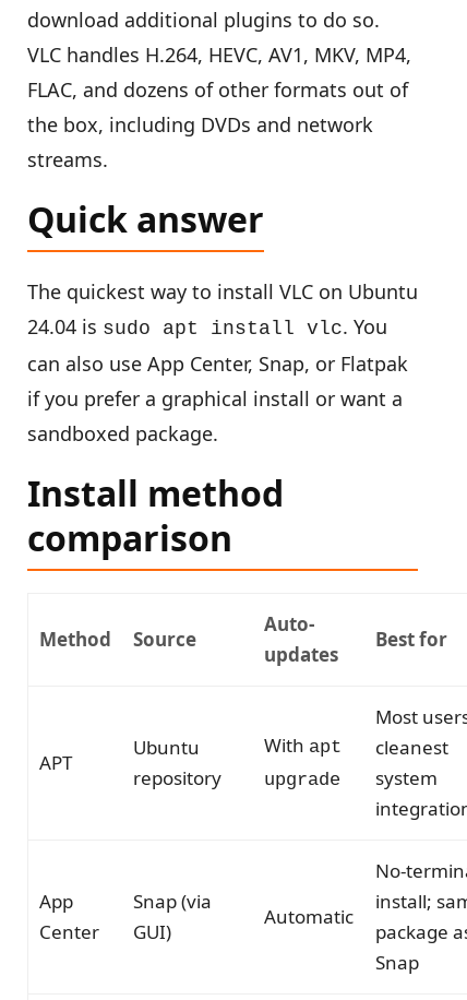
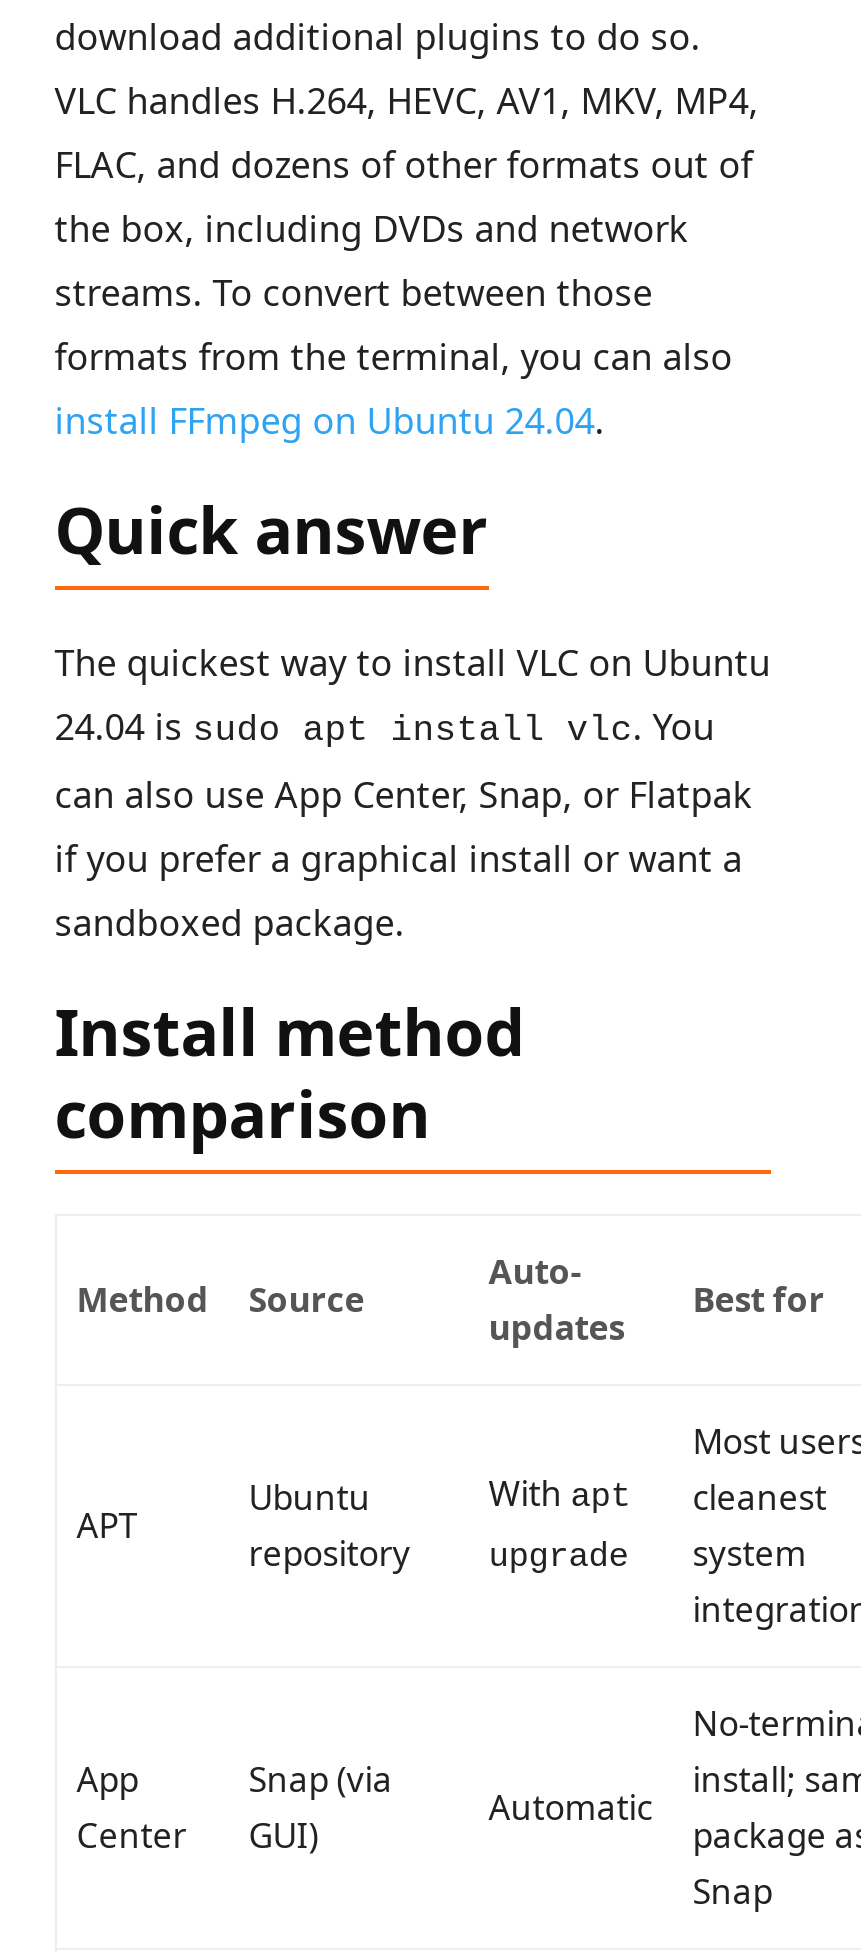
- streams.
+ streams. To convert between those
+ formats from the terminal, you can also
+ install FFmpeg on Ubuntu 24.04.
